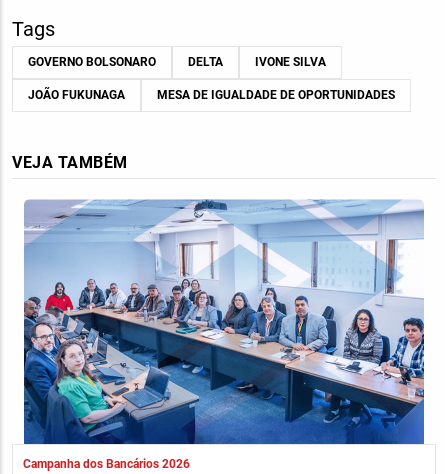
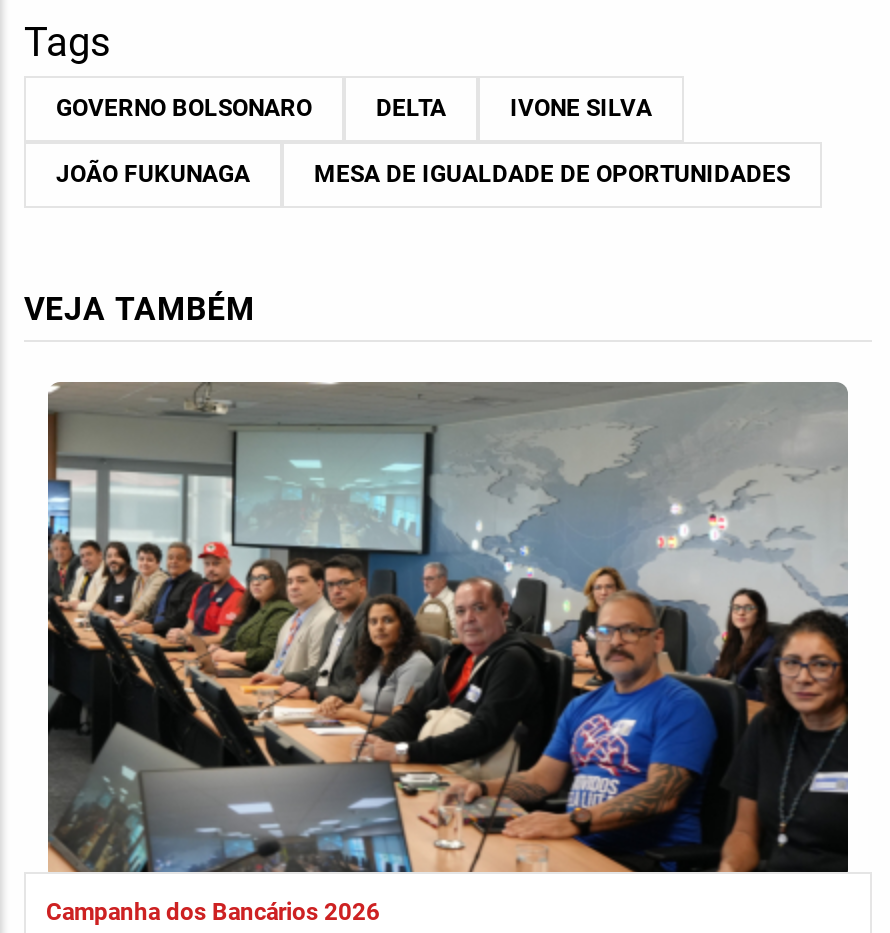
- [image]
+ [image]
